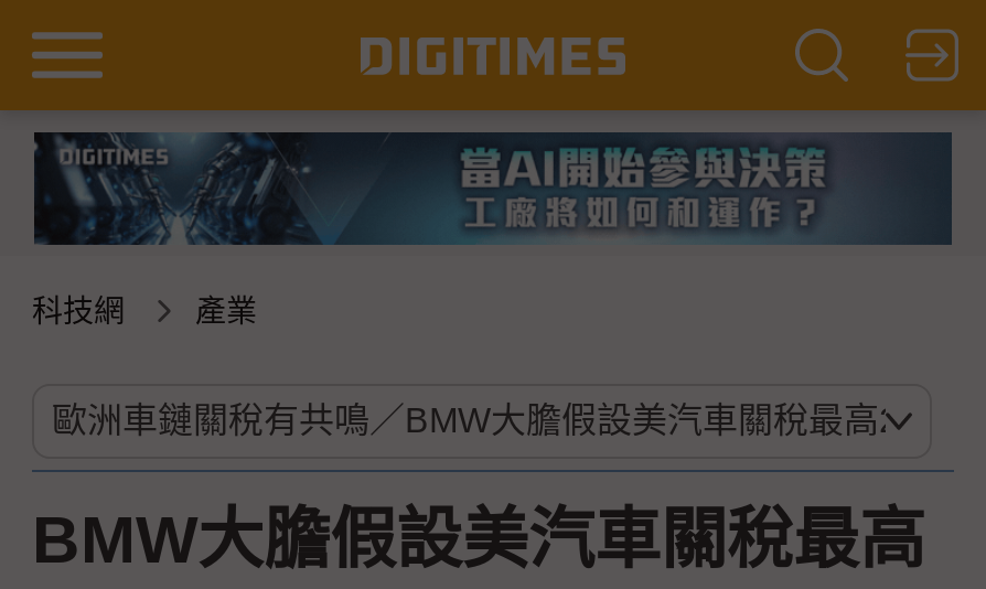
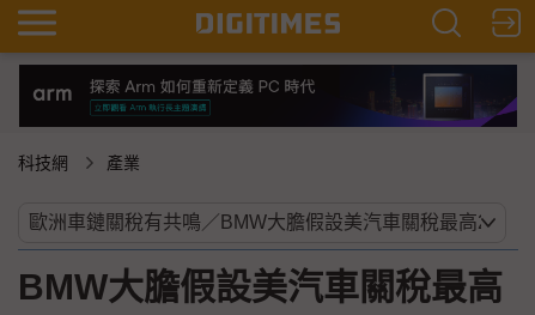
- [image]
+ [image]
